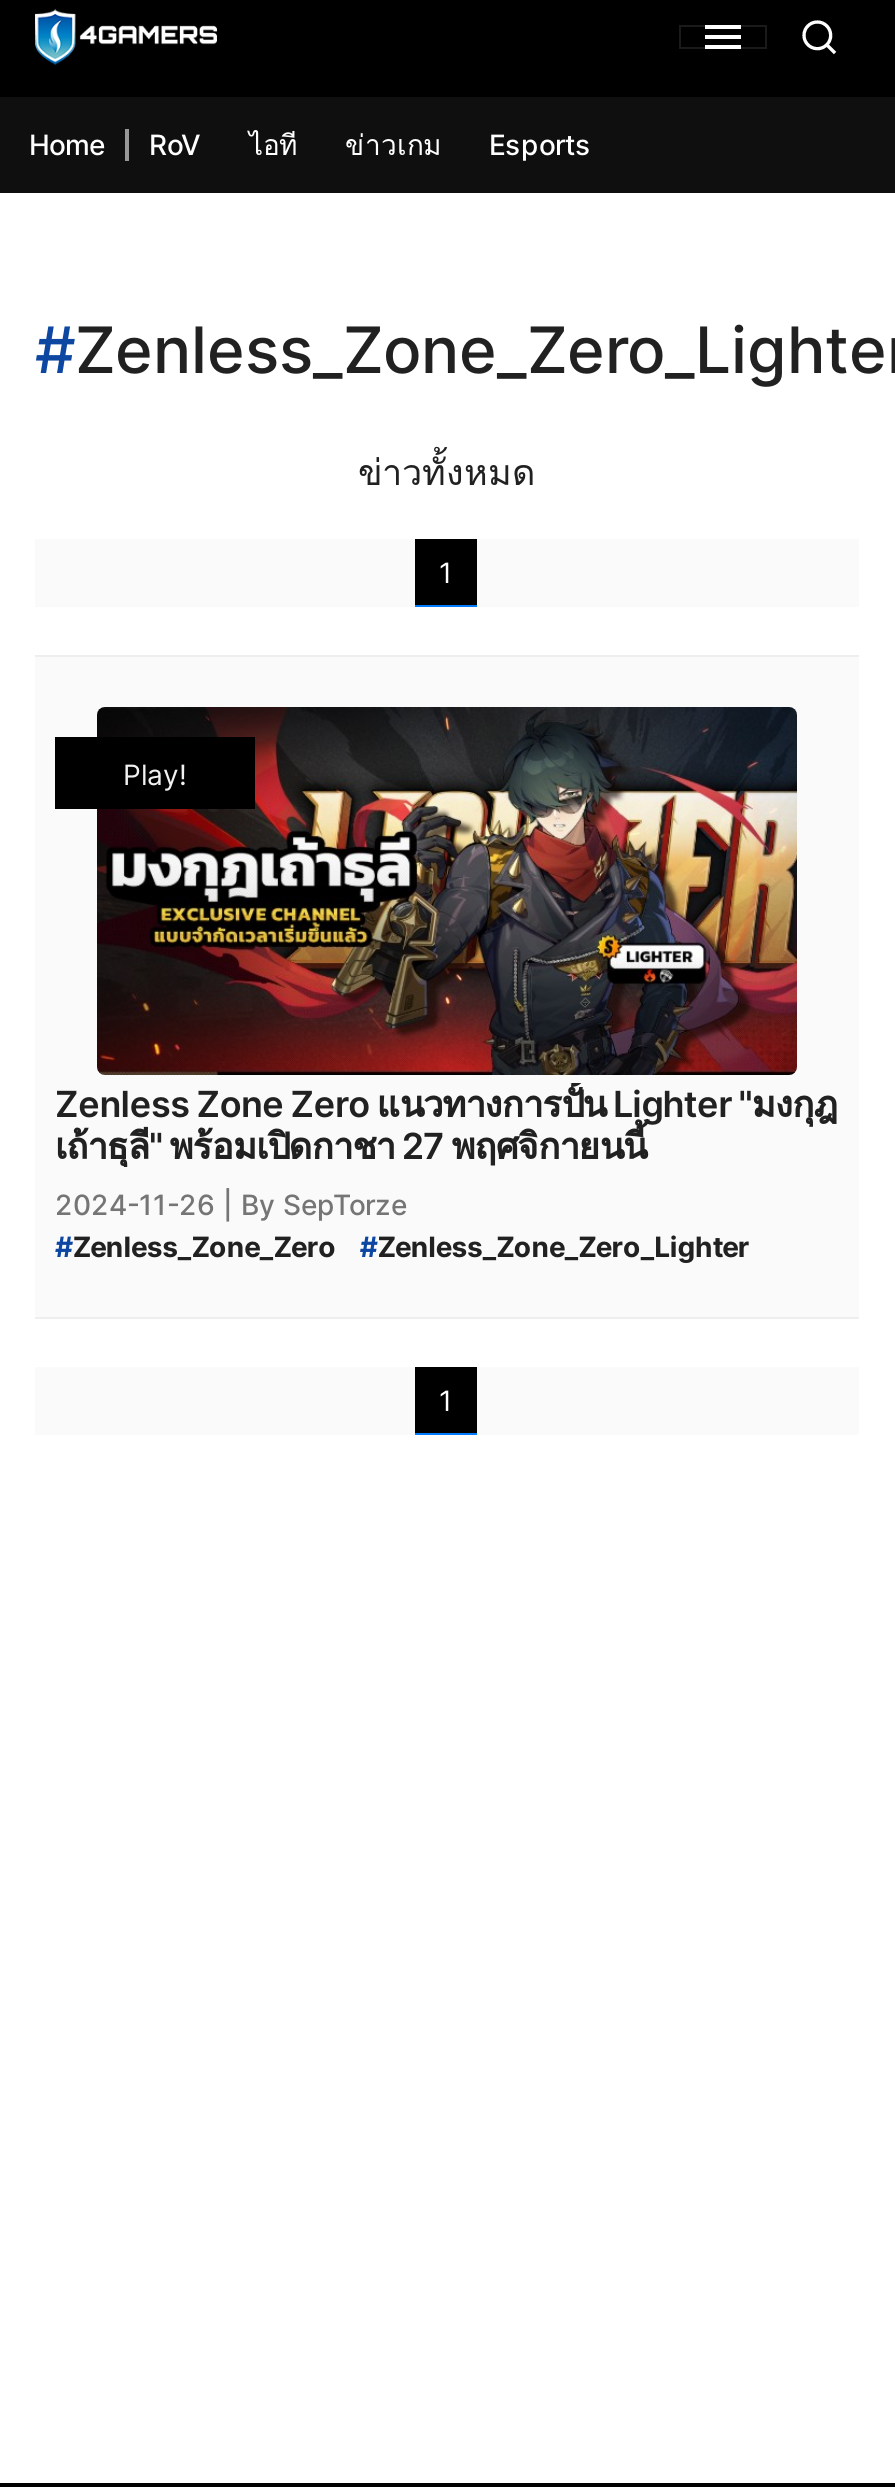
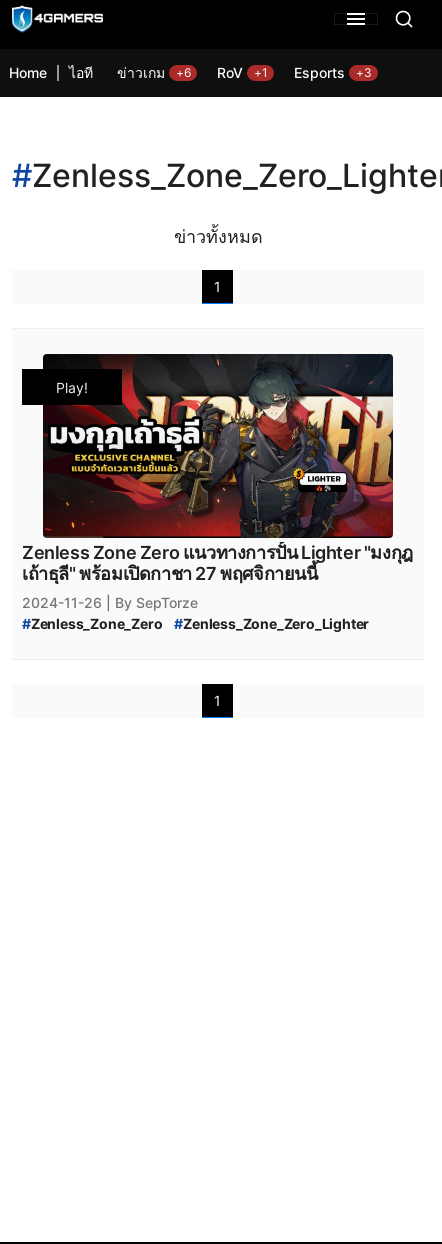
- RoV

+ +6
+ RoV
+ +1

+ +3
